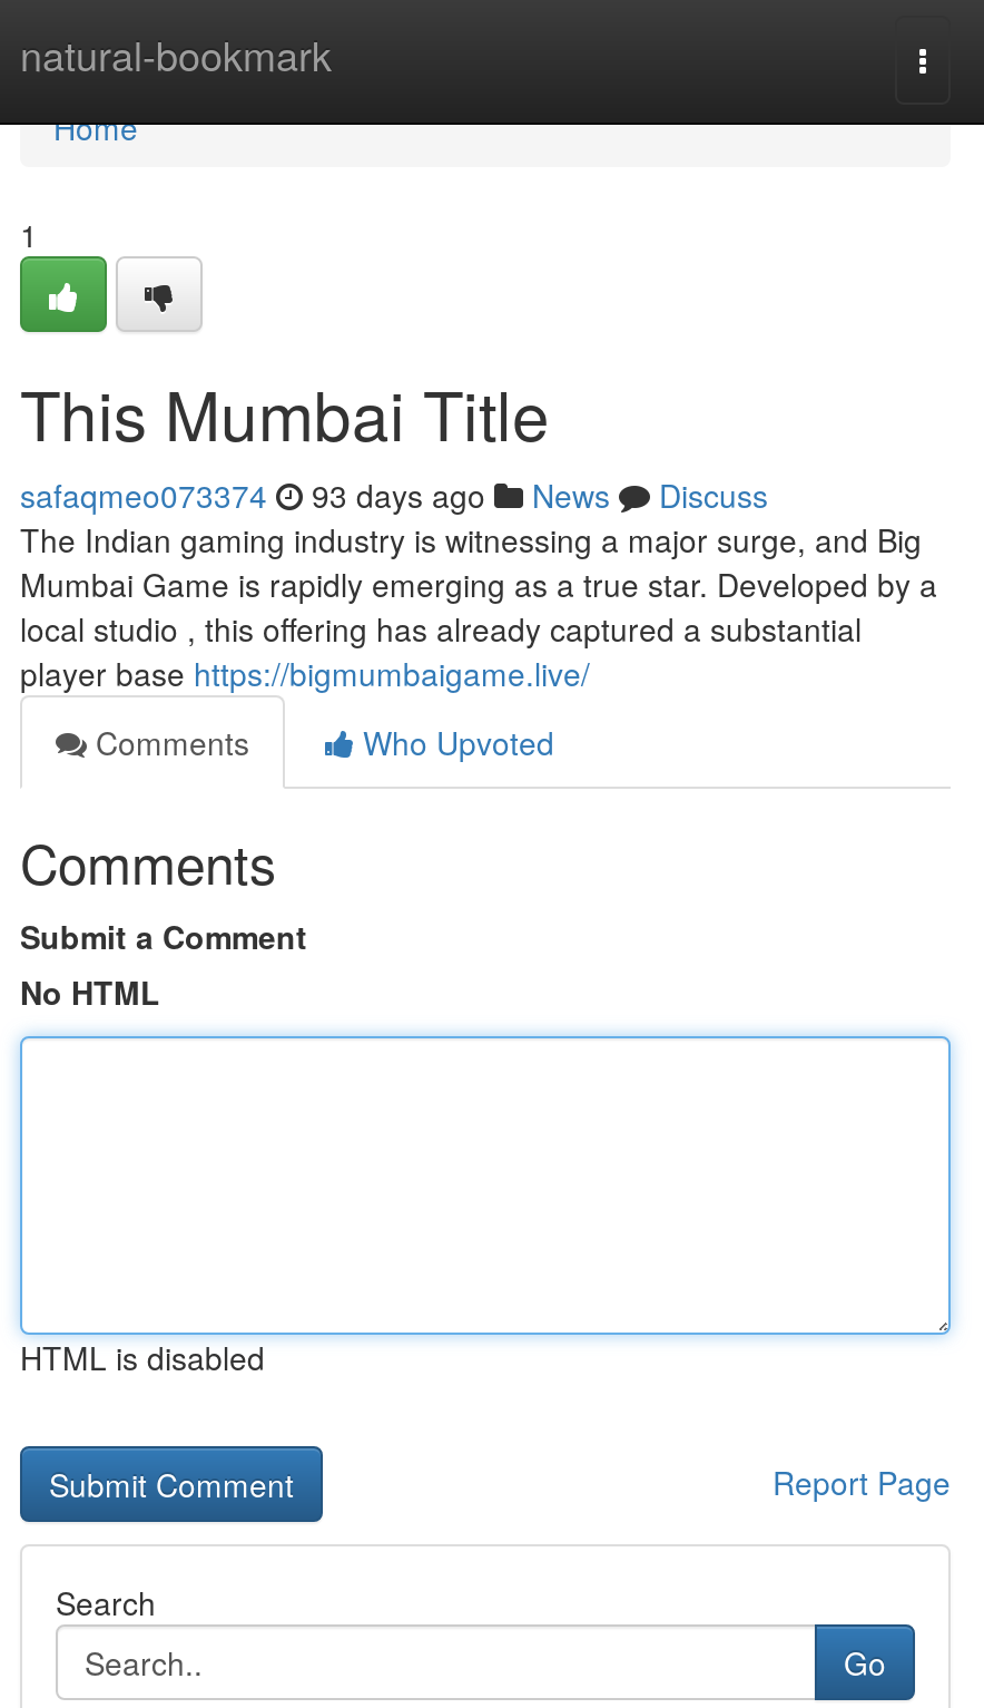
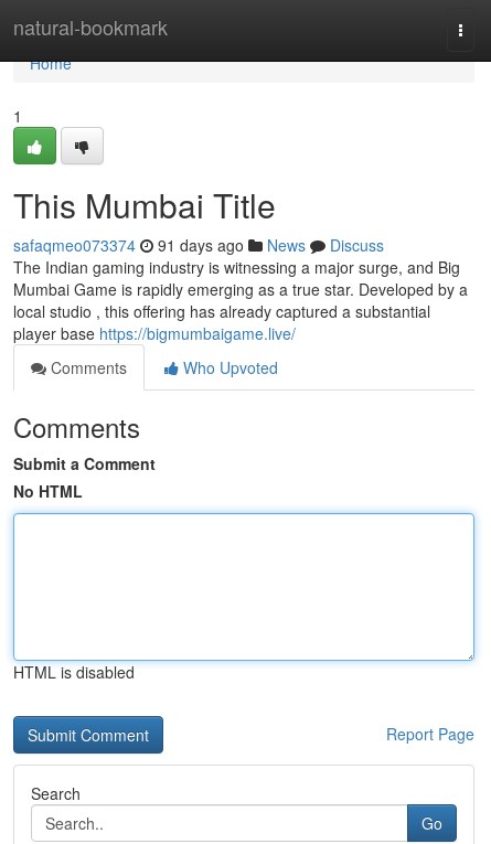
- safaqmeo073374 93 days ago News Discuss
+ safaqmeo073374 91 days ago News Discuss
